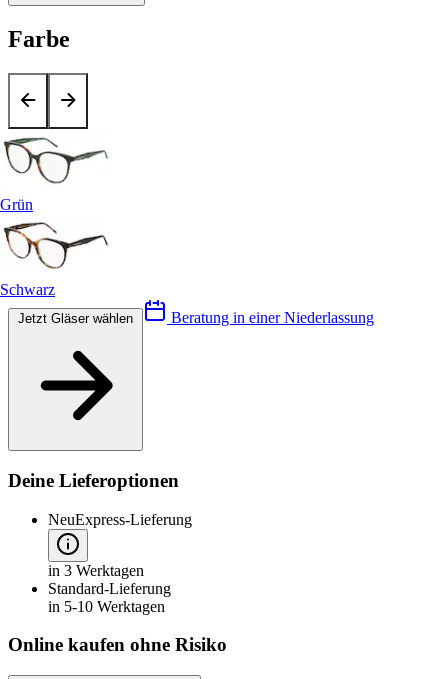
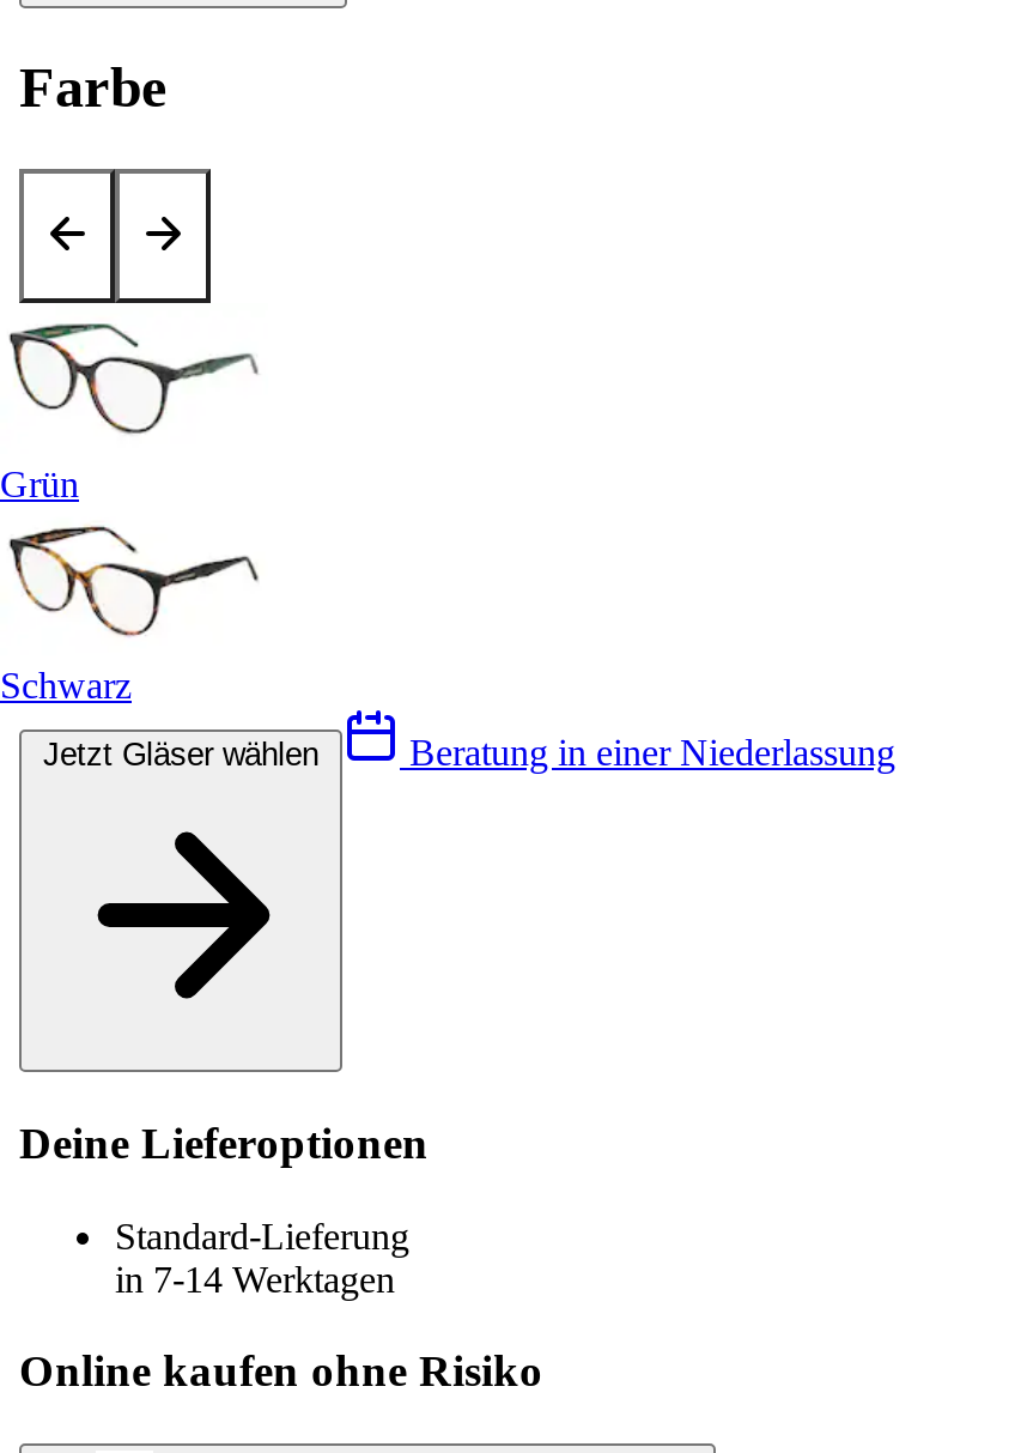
- NeuExpress-Lieferung
- in 3 Werktagen

- in 5-10 Werktagen
+ in 7-14 Werktagen
